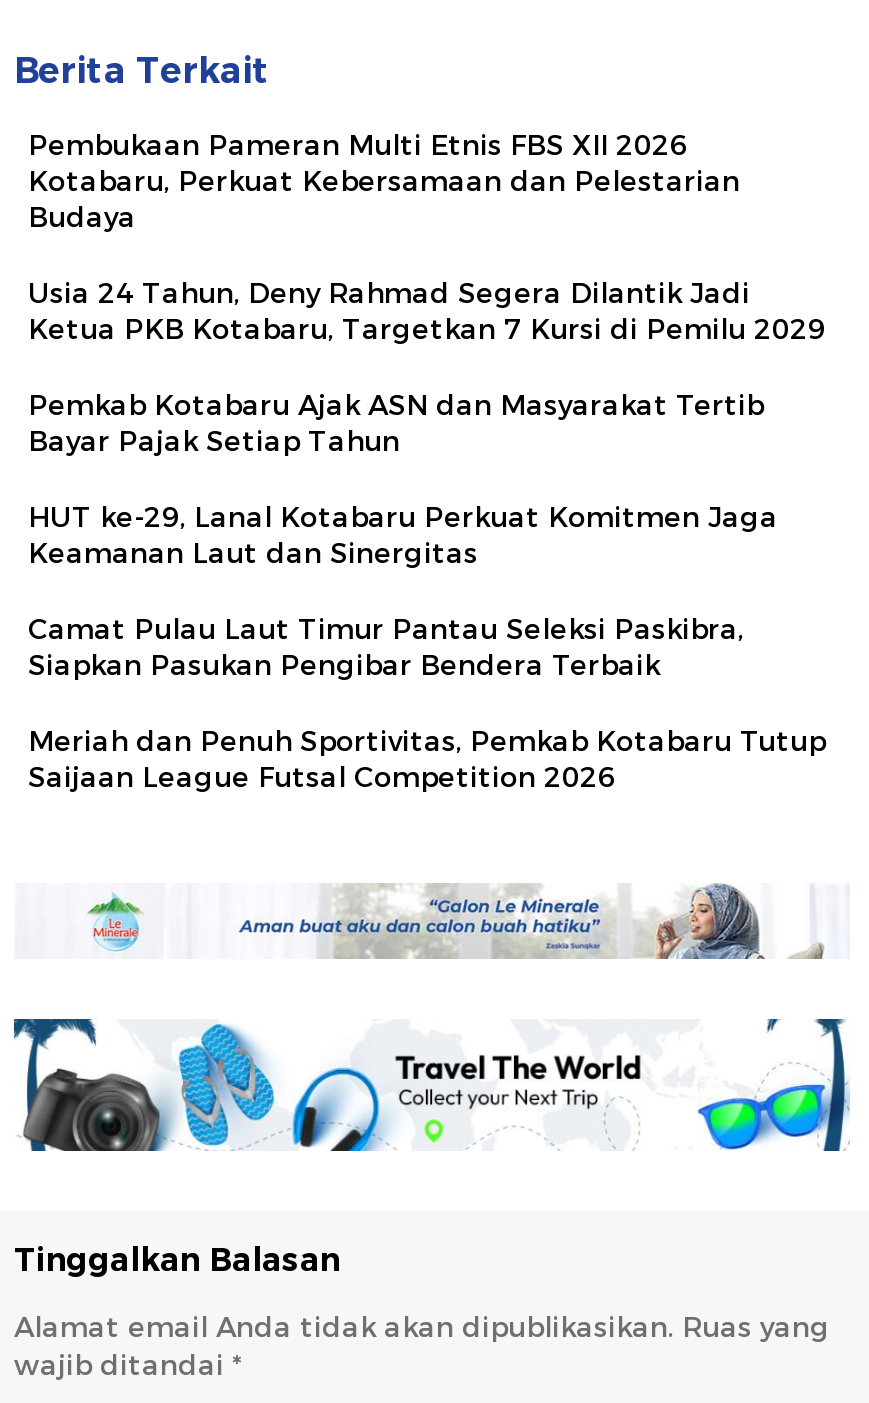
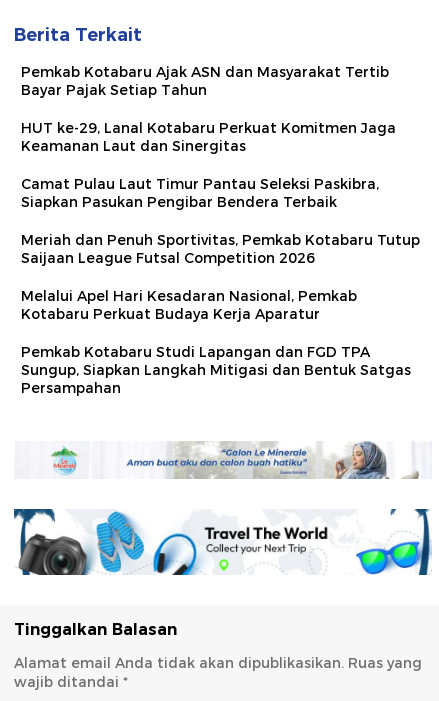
- Pembukaan Pameran Multi Etnis FBS XII 2026
- Kotabaru, Perkuat Kebersamaan dan Pelestarian
- Budaya
- Usia 24 Tahun, Deny Rahmad Segera Dilantik Jadi
- Ketua PKB Kotabaru, Targetkan 7 Kursi di Pemilu 2029

moved up: Pemkab Kotabaru Ajak ASN dan Masyarakat Tertib | Bayar Pajak Setiap Tahun | HUT ke-29, Lanal Kotabaru Perkuat Komitmen Jaga | Keamanan Laut dan Sinergitas | Camat Pulau Laut Timur Pantau Seleksi Paskibra, | Siapkan Pasukan Pengibar Bendera Terbaik | Meriah dan Penuh Sportivitas, Pemkab Kotabaru Tutup | Saijaan League Futsal Competition 2026

+ Melalui Apel Hari Kesadaran Nasional, Pemkab
+ Kotabaru Perkuat Budaya Kerja Aparatur
+ Pemkab Kotabaru Studi Lapangan dan FGD TPA
+ Sungup, Siapkan Langkah Mitigasi dan Bentuk Satgas
+ Persampahan
